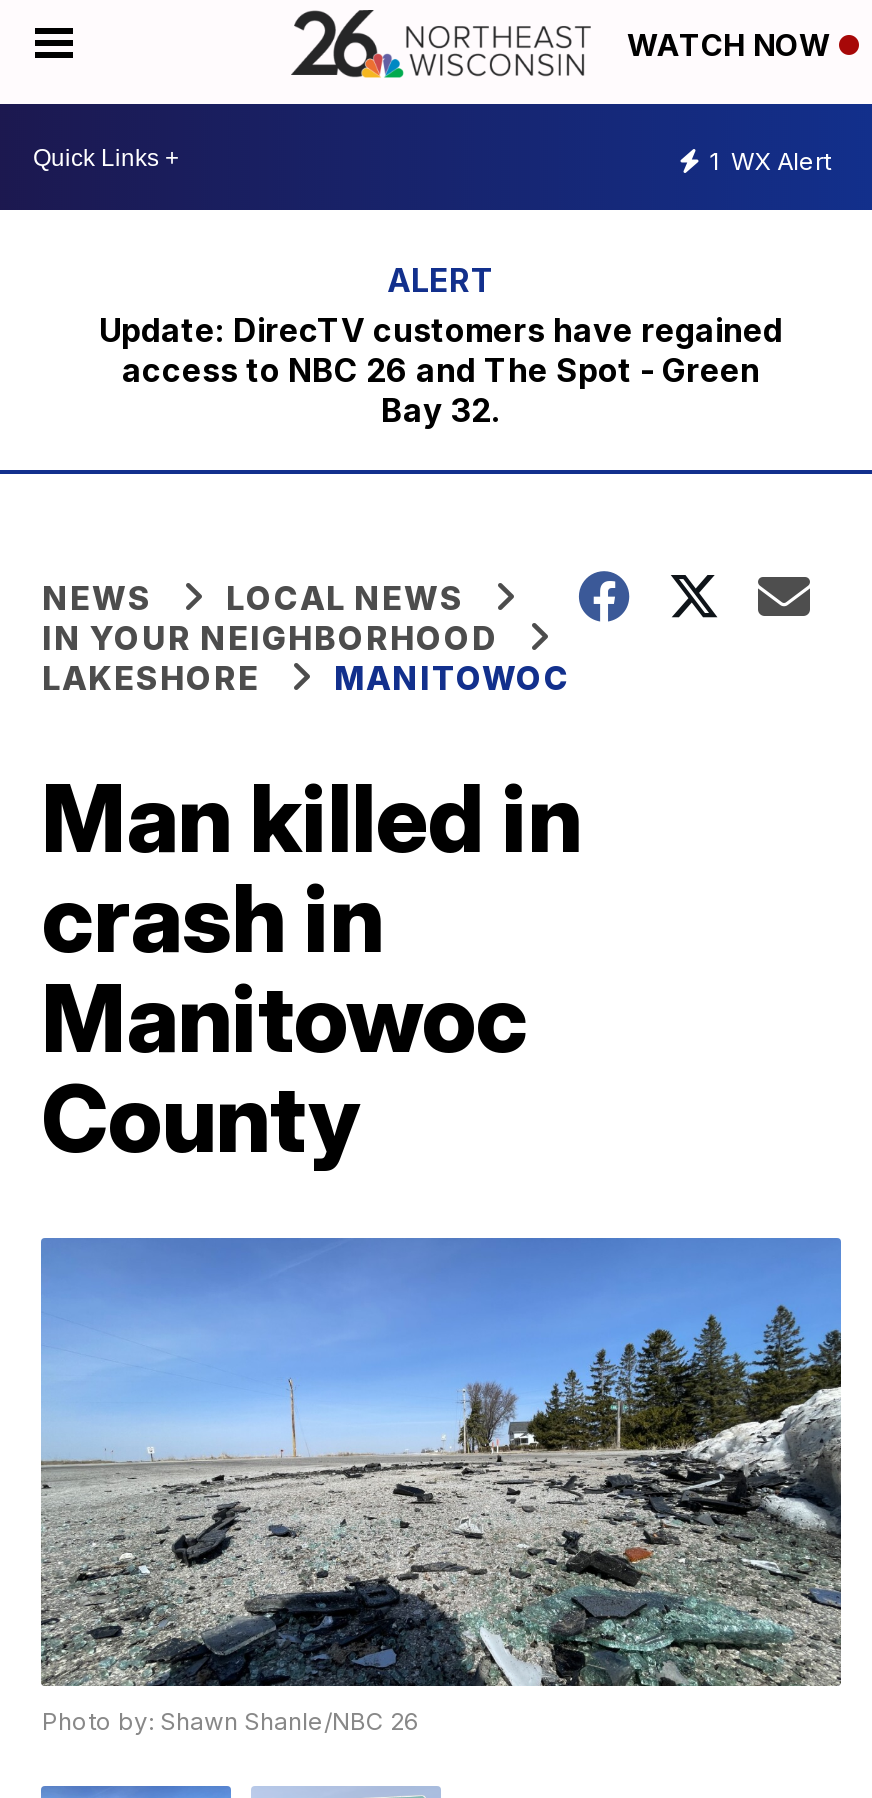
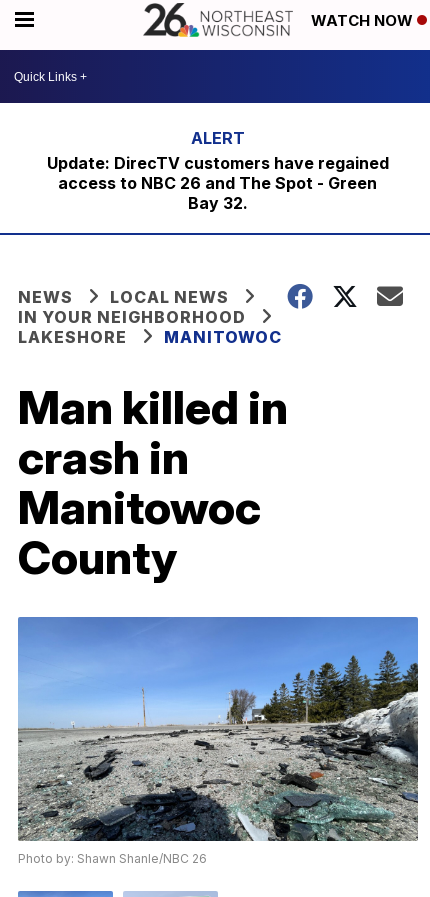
- 1 WX Alert
